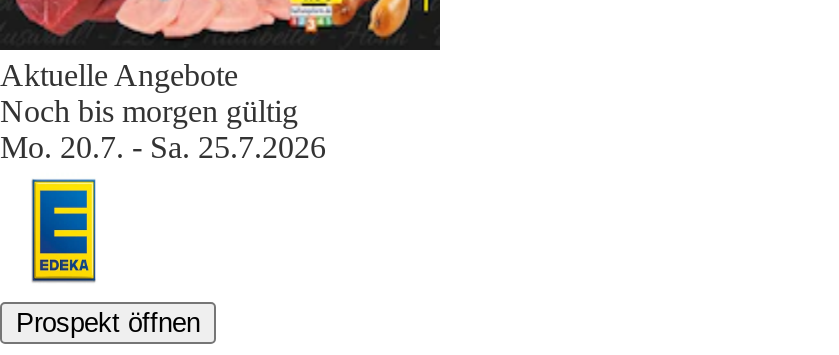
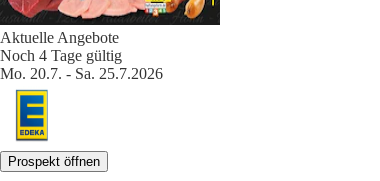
- Noch bis morgen gültig
+ Noch 4 Tage gültig
